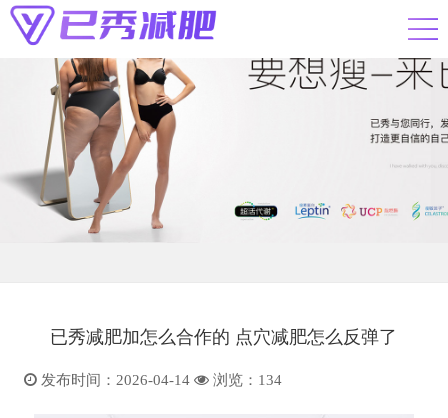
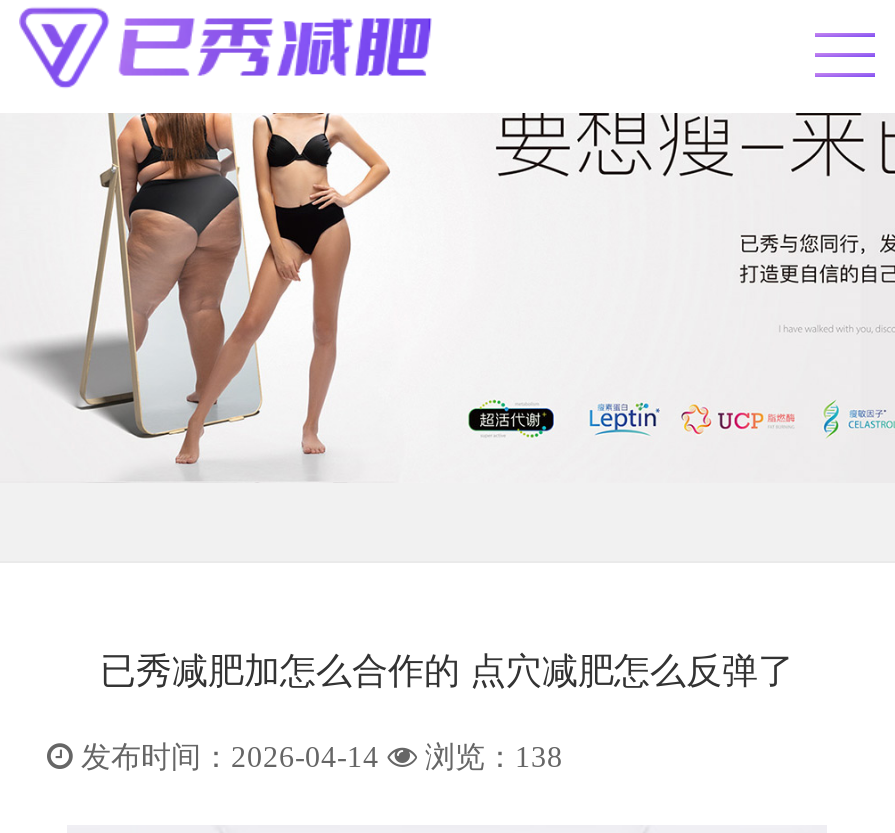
- 发布时间：2026-04-14 浏览：134
+ 发布时间：2026-04-14 浏览：138
